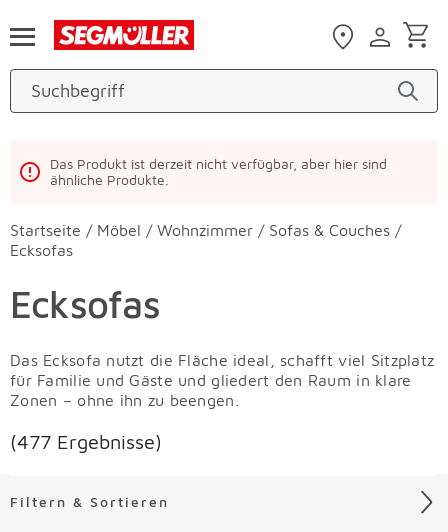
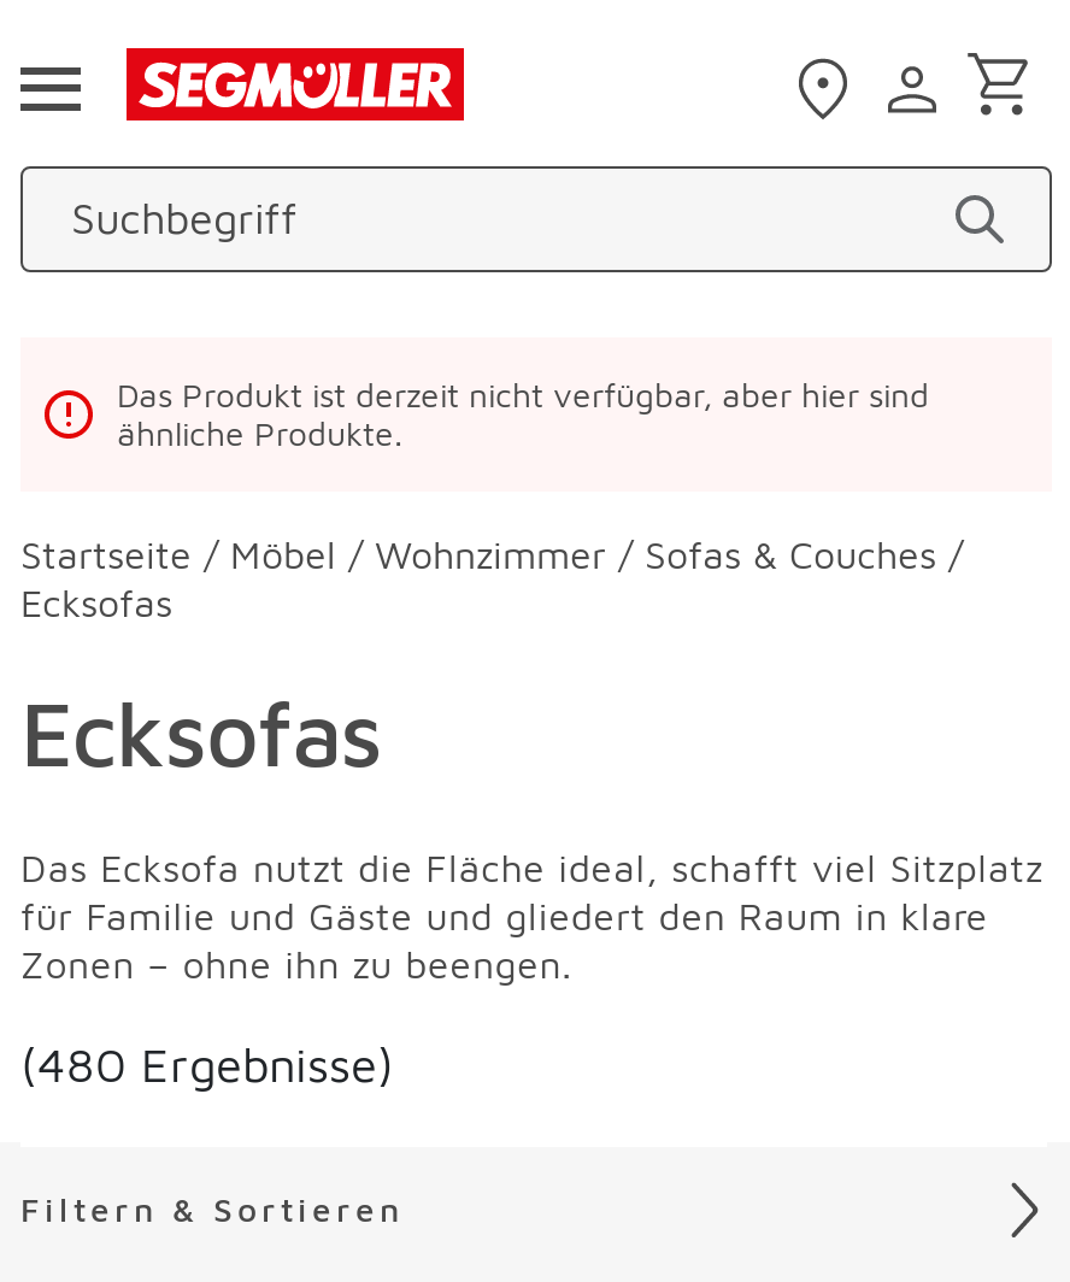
- (477 Ergebnisse)
+ (480 Ergebnisse)
